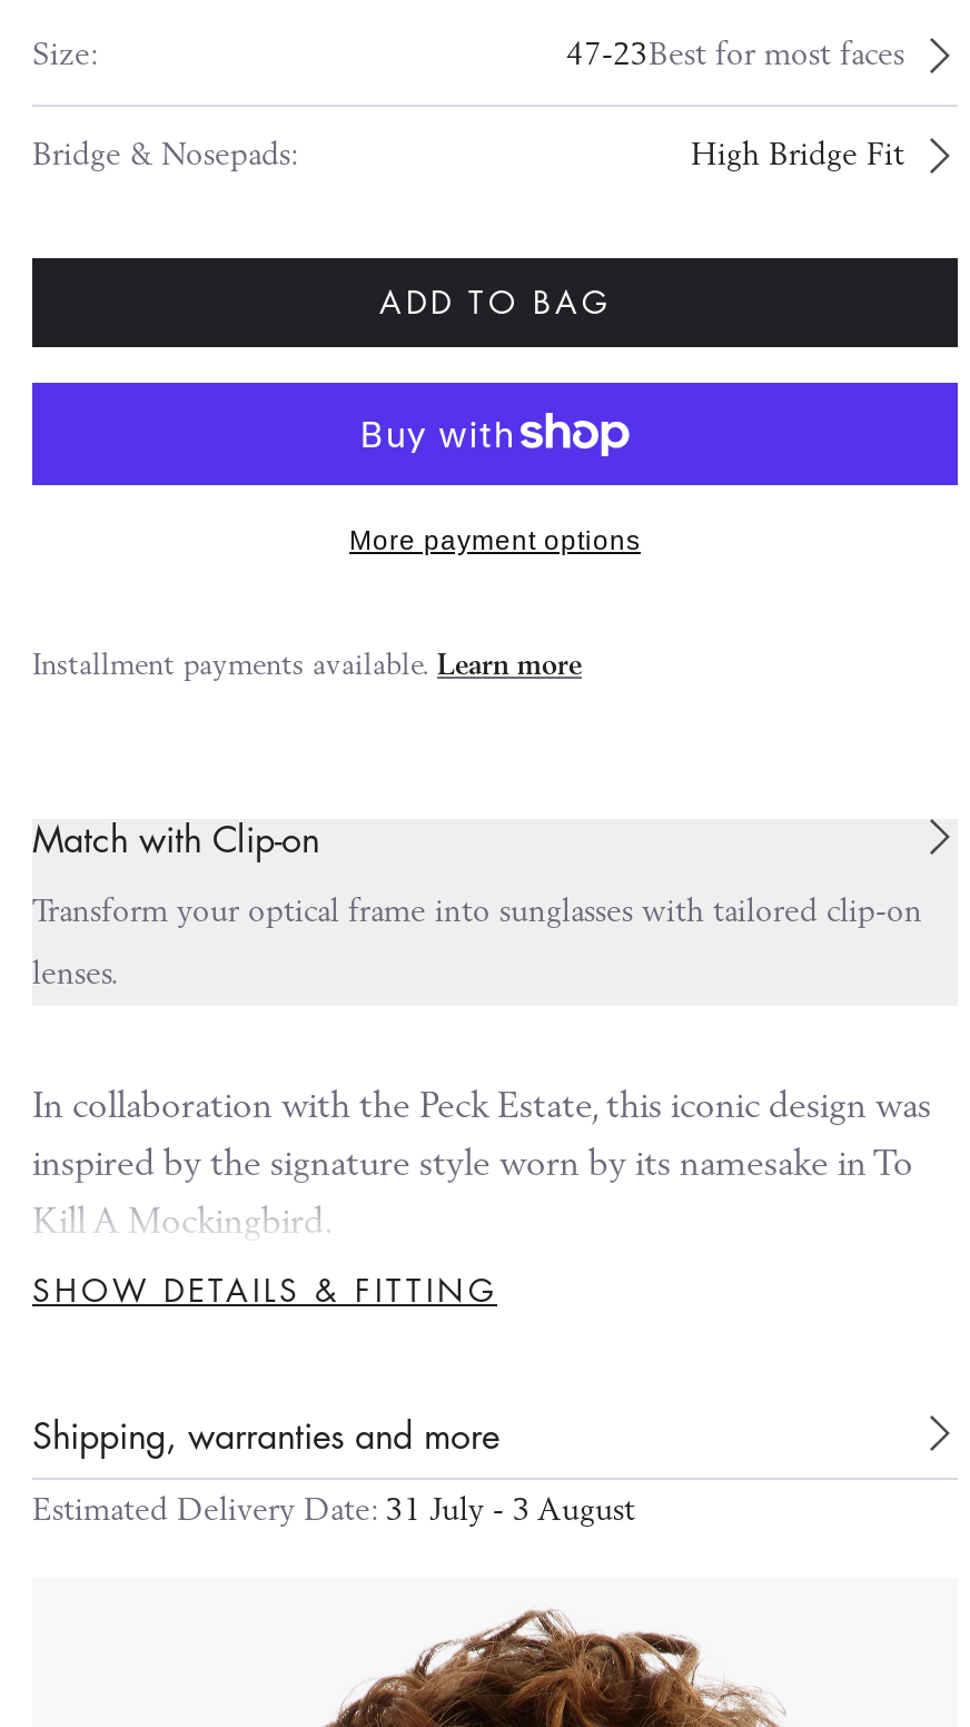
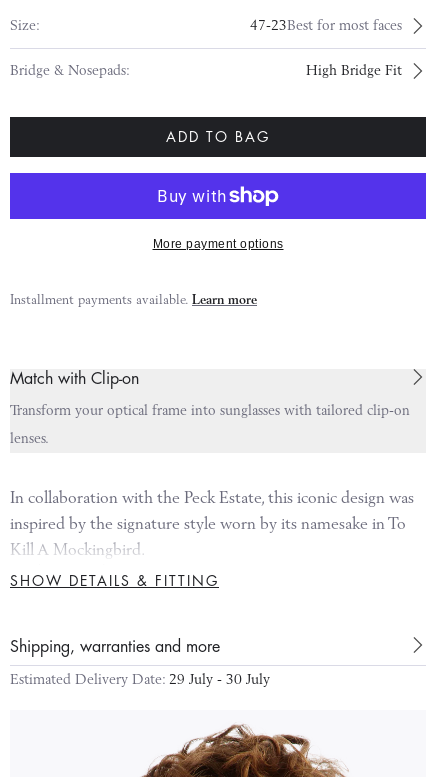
- Estimated Delivery Date: 31 July - 3 August
+ Estimated Delivery Date: 29 July - 30 July
